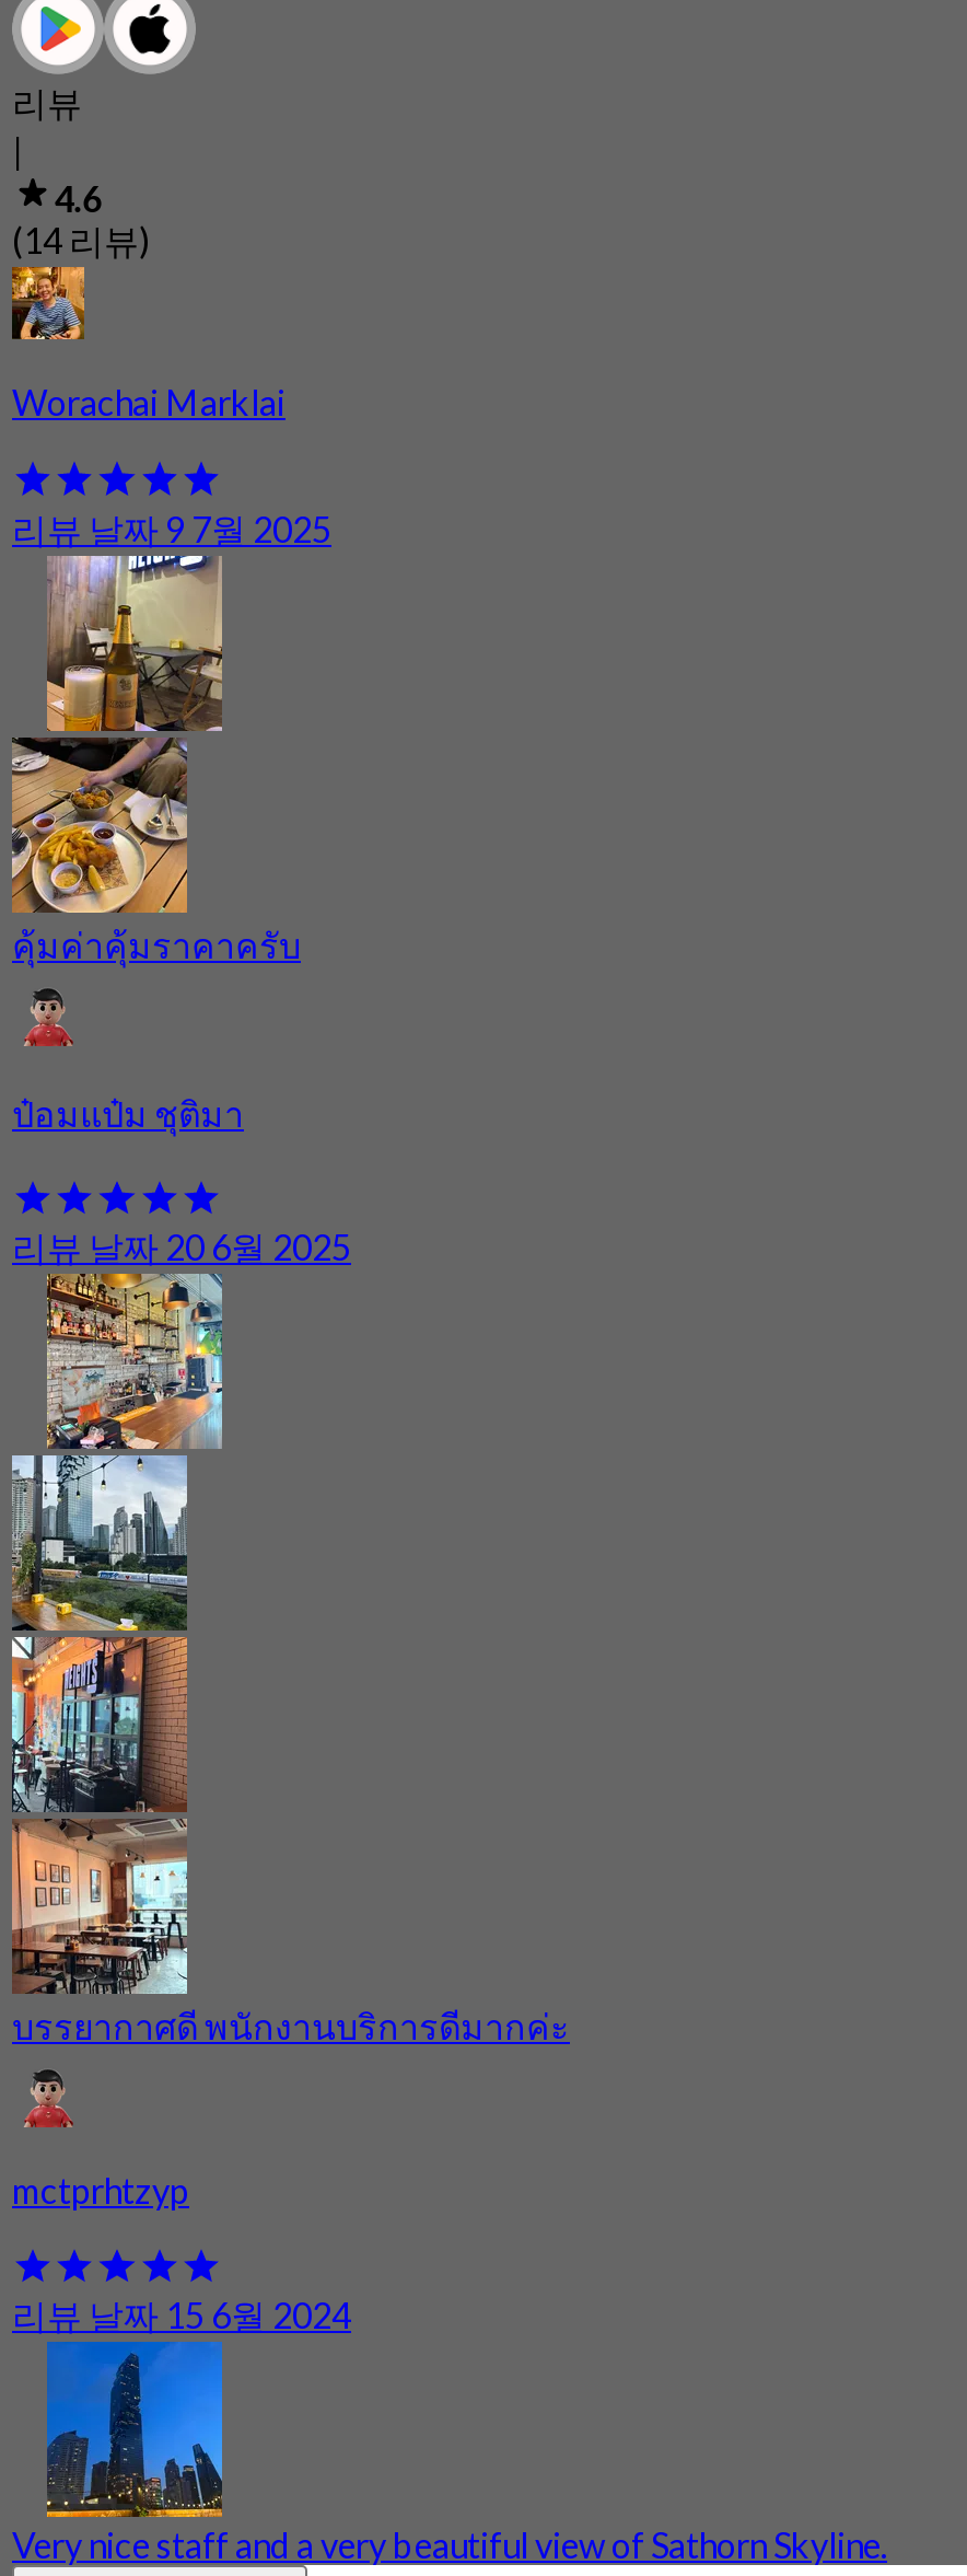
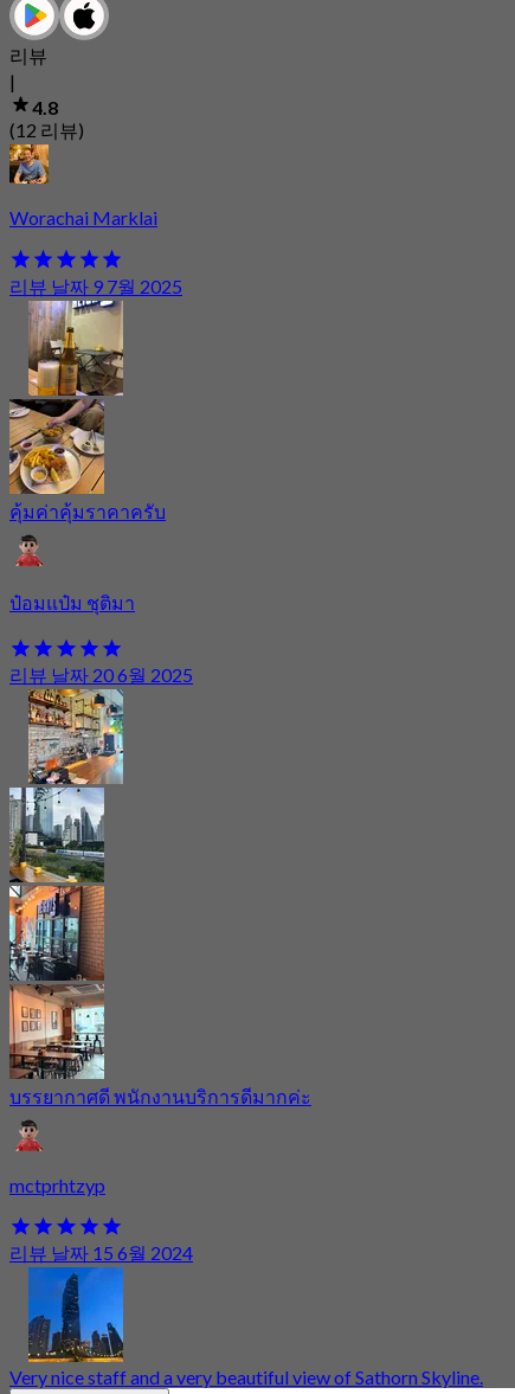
- 4.6
+ 4.8

- (14 리뷰)
+ (12 리뷰)
